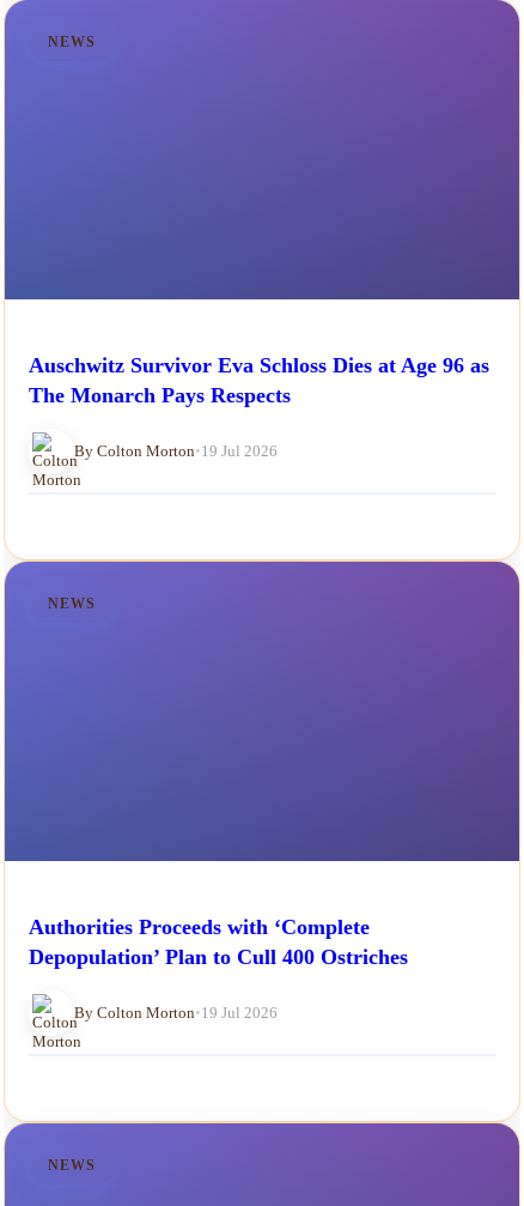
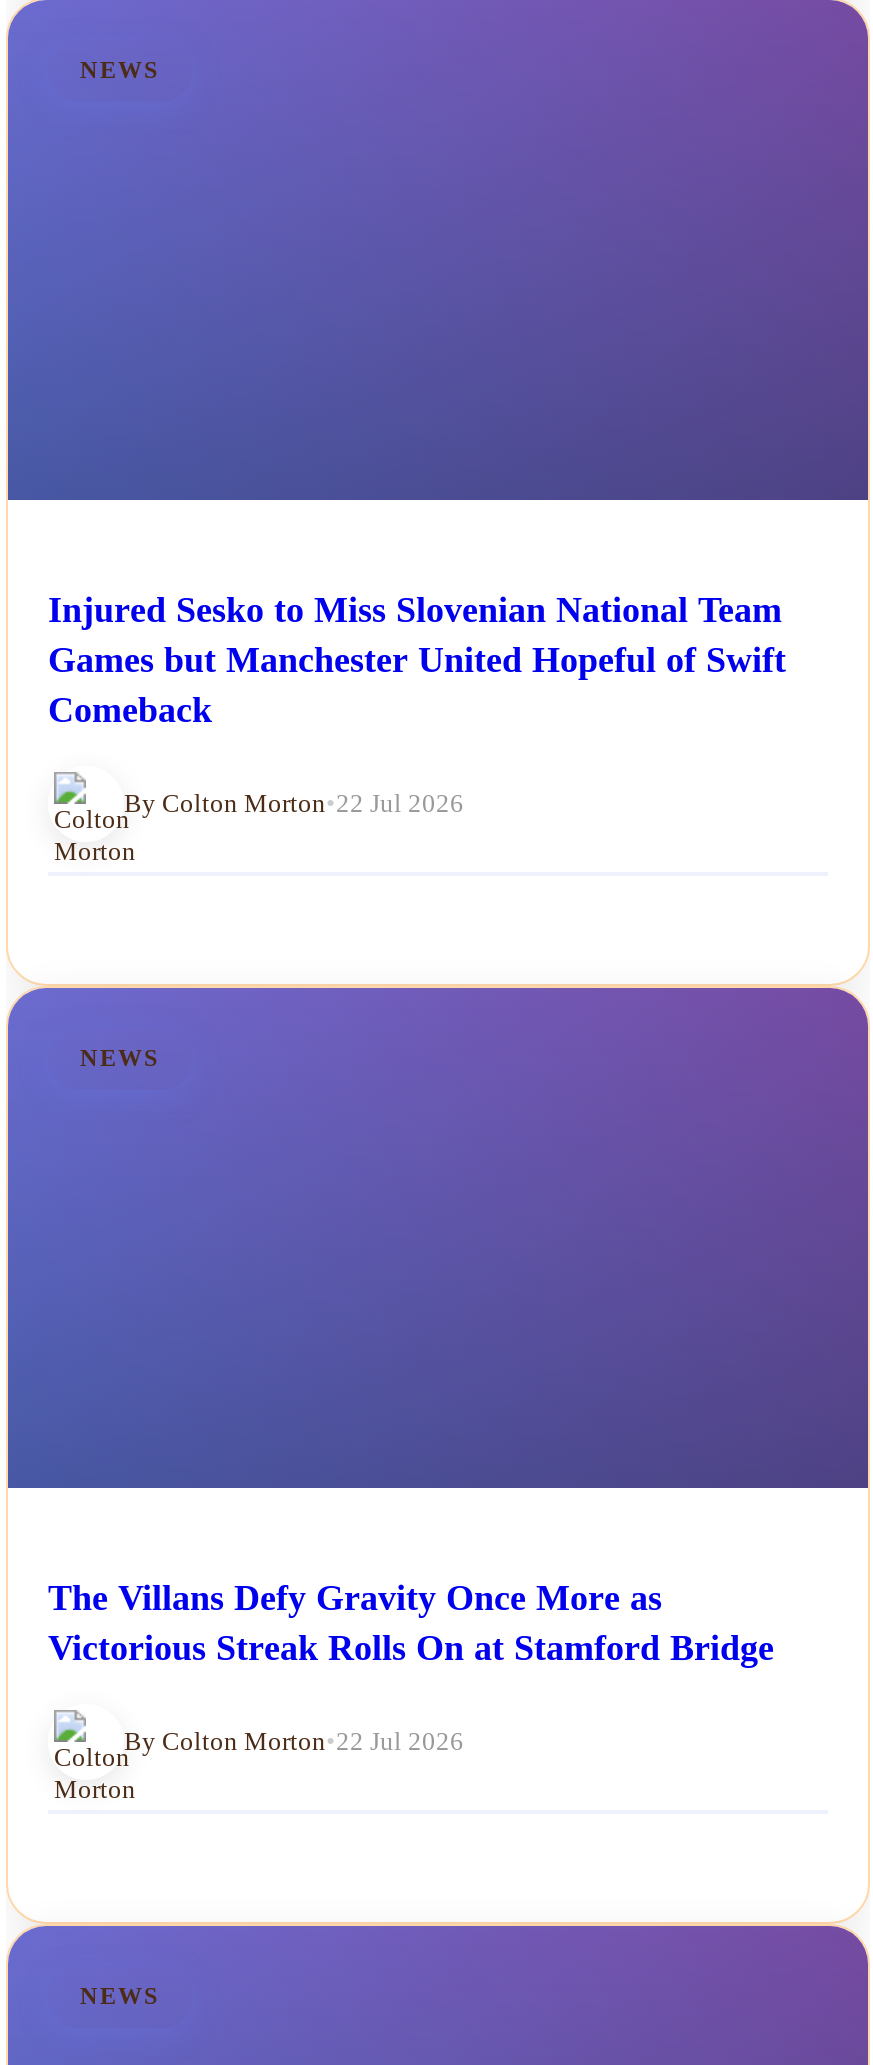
- Auschwitz Survivor Eva Schloss Dies at Age 96 as
- The Monarch Pays Respects
+ Injured Sesko to Miss Slovenian National Team
+ Games but Manchester United Hopeful of Swift
+ Comeback

- By Colton Morton • 19 Jul 2026
+ By Colton Morton • 22 Jul 2026

- Authorities Proceeds with ‘Complete
- Depopulation’ Plan to Cull 400 Ostriches
+ The Villans Defy Gravity Once More as
+ Victorious Streak Rolls On at Stamford Bridge

- By Colton Morton • 19 Jul 2026
+ By Colton Morton • 22 Jul 2026
